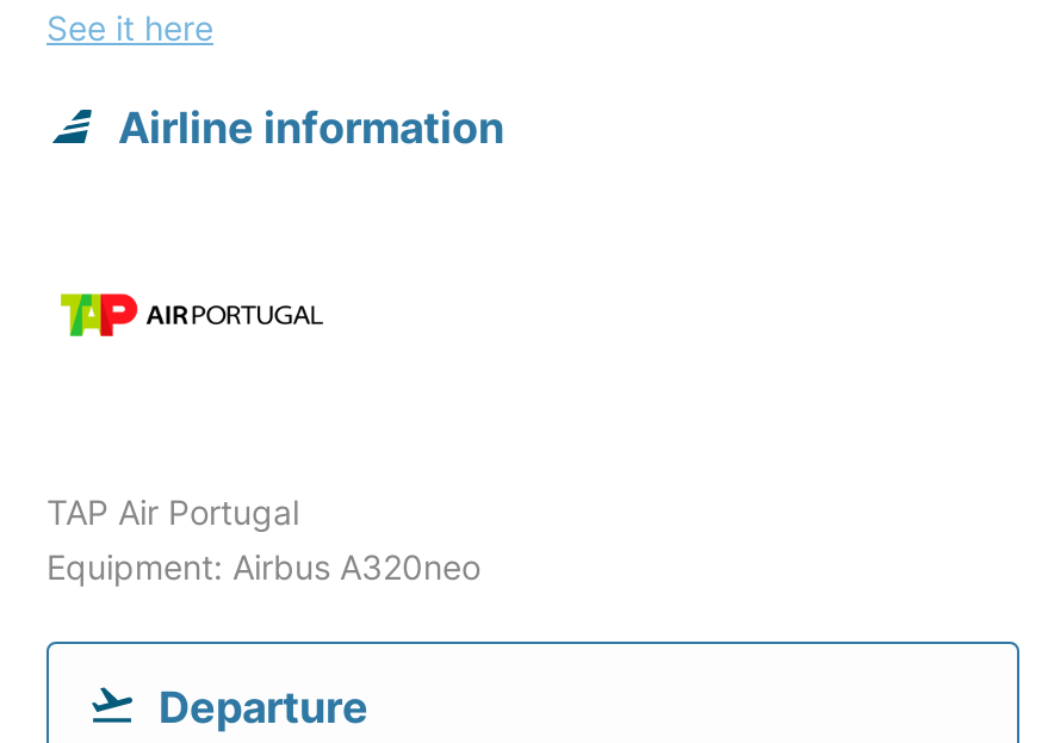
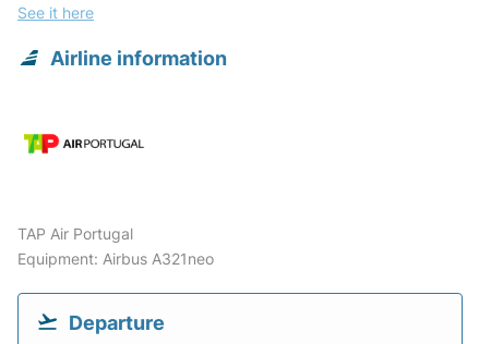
- Equipment: Airbus A320neo
+ Equipment: Airbus A321neo
